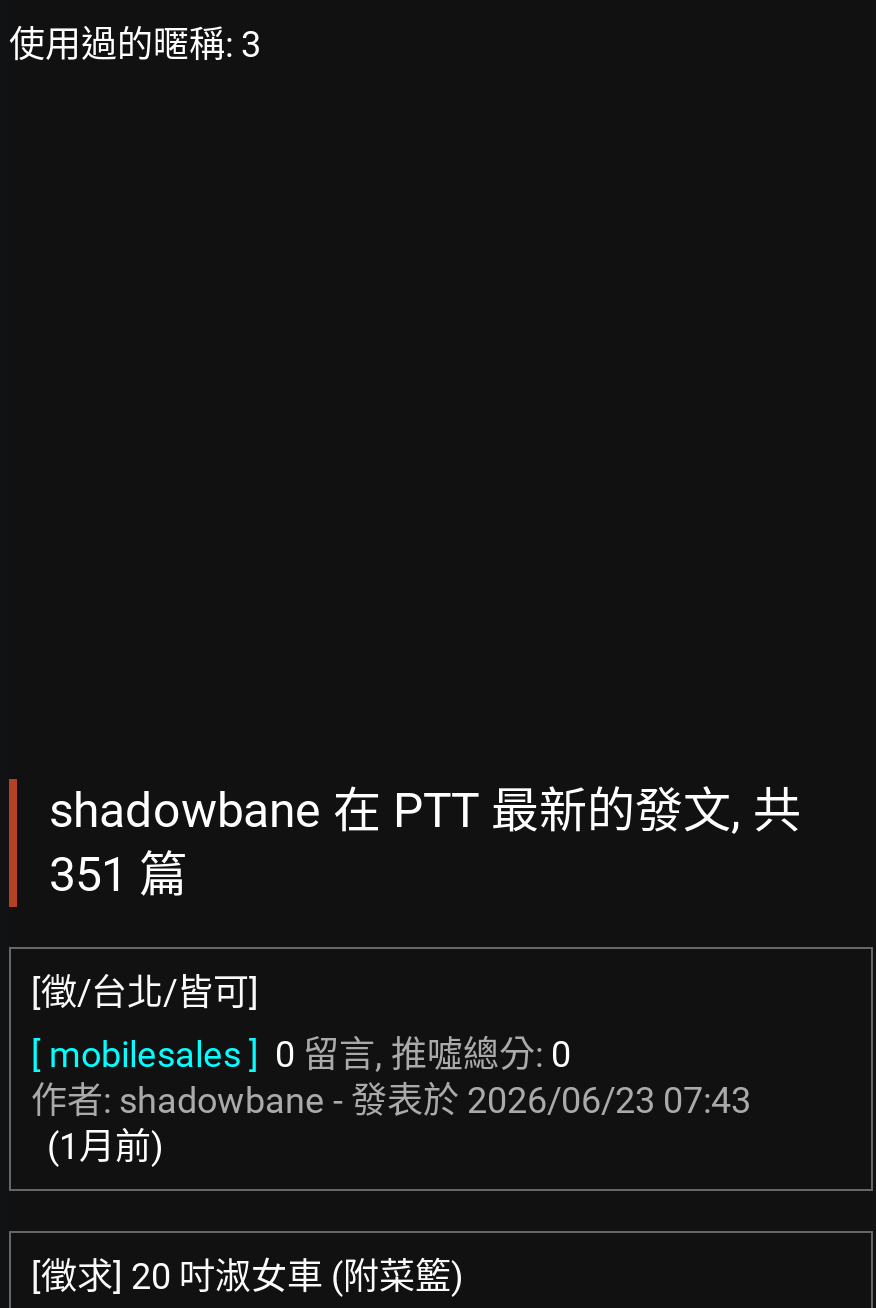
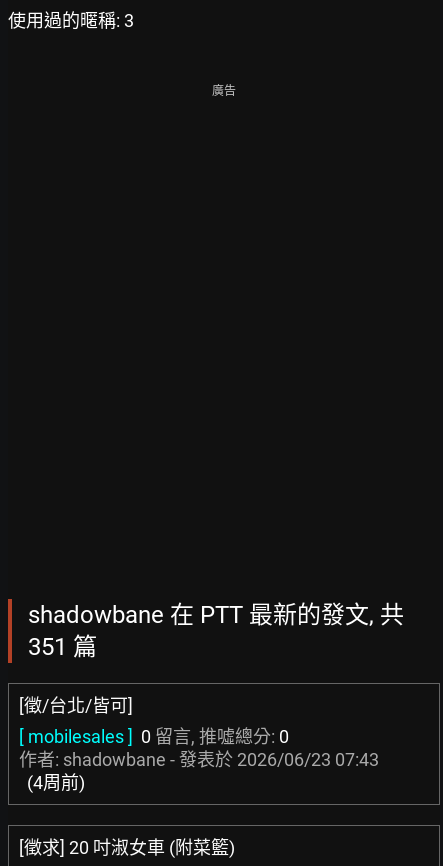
+ 廣告

- (1月前)
+ (4周前)
